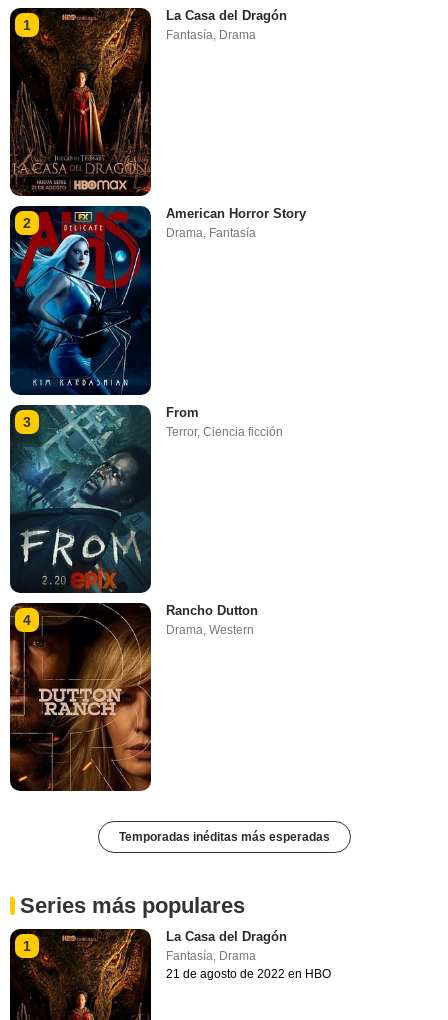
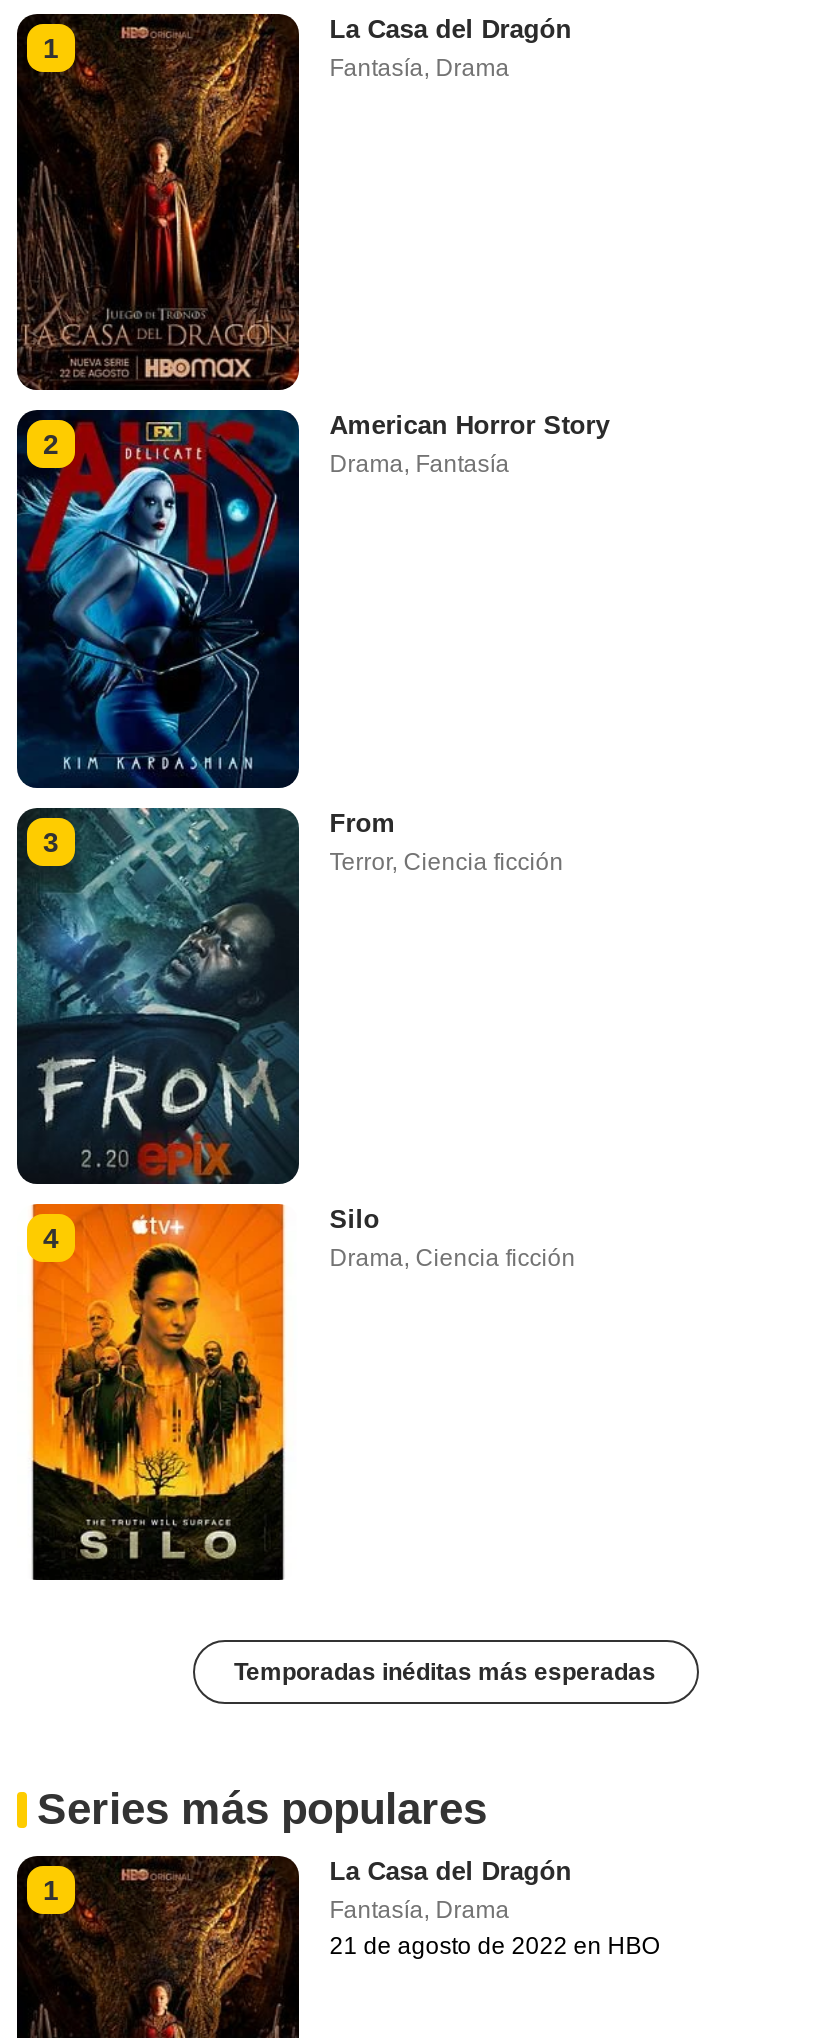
- [image]
- Rancho Dutton
- Drama, Western
+ [image]
+ Silo
+ Drama, Ciencia ficción
